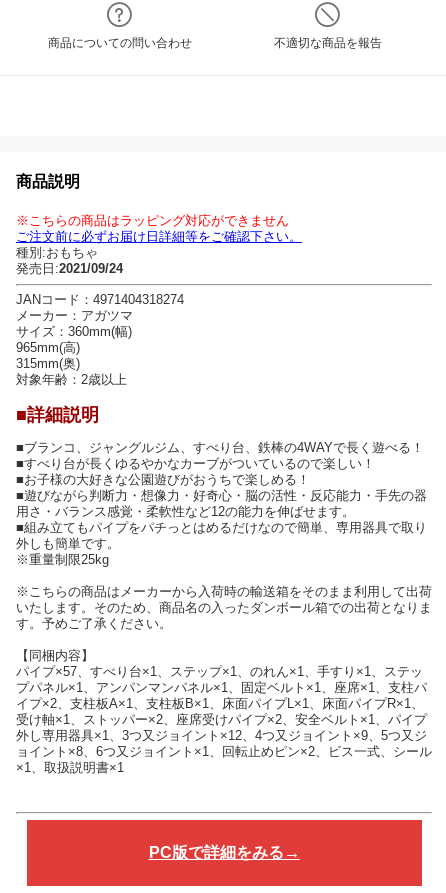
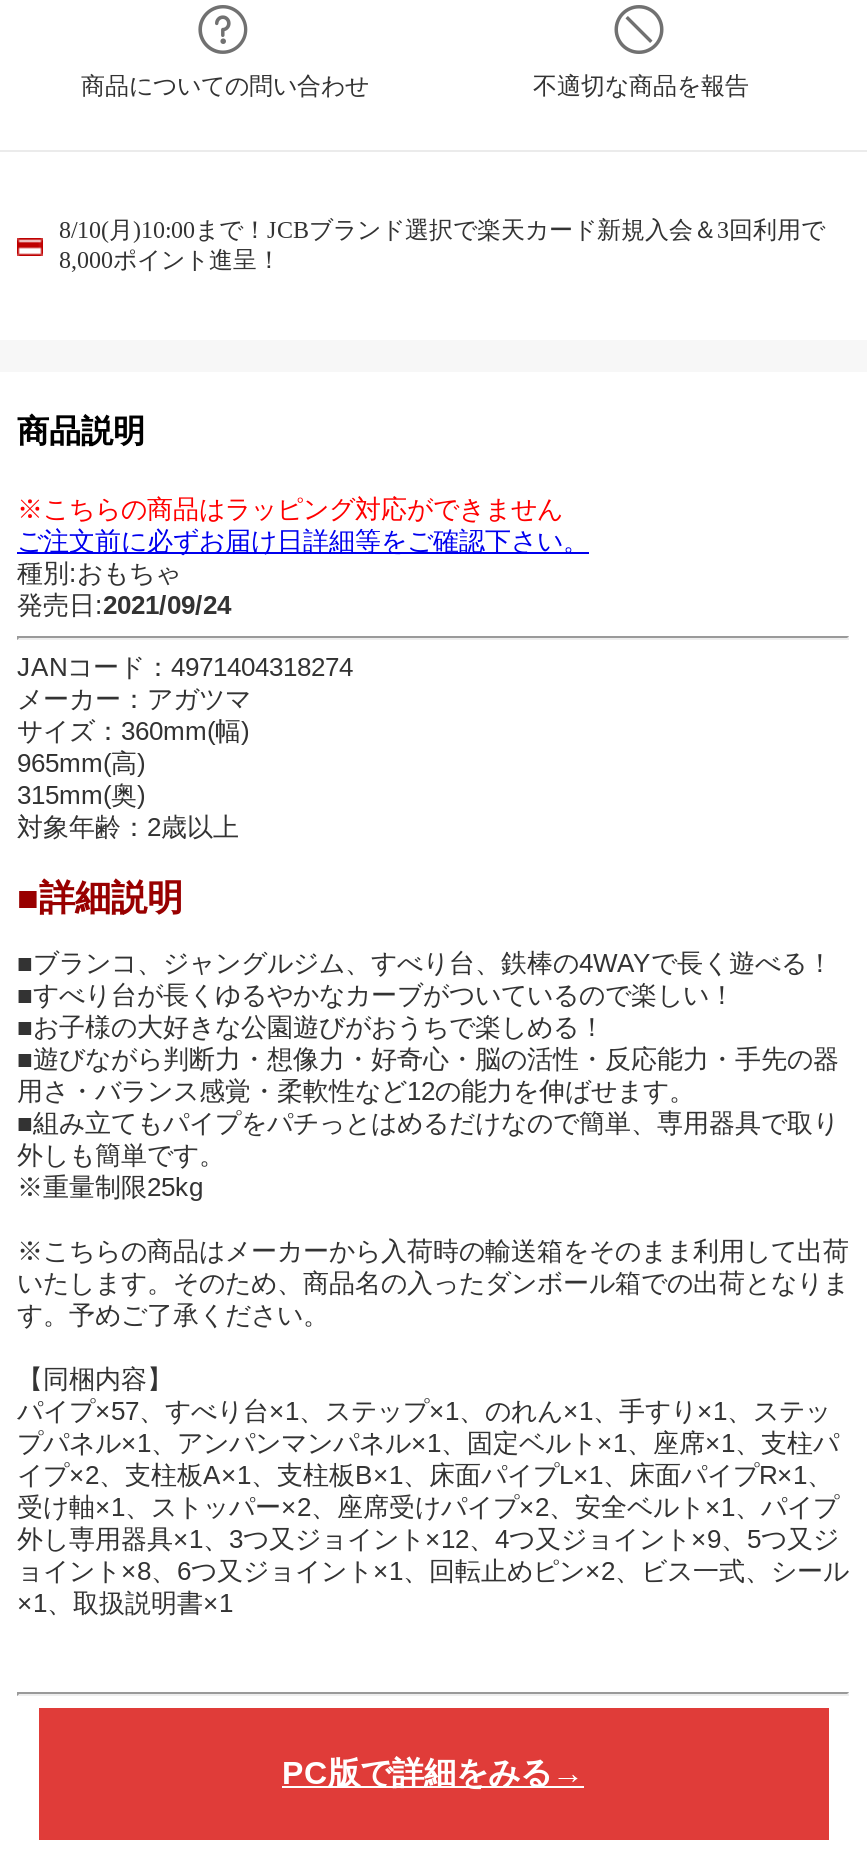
+ 8/10(月)10:00まで！JCBブランド選択で楽天カード新規入会＆3回利用で
+ 8,000ポイント進呈！
